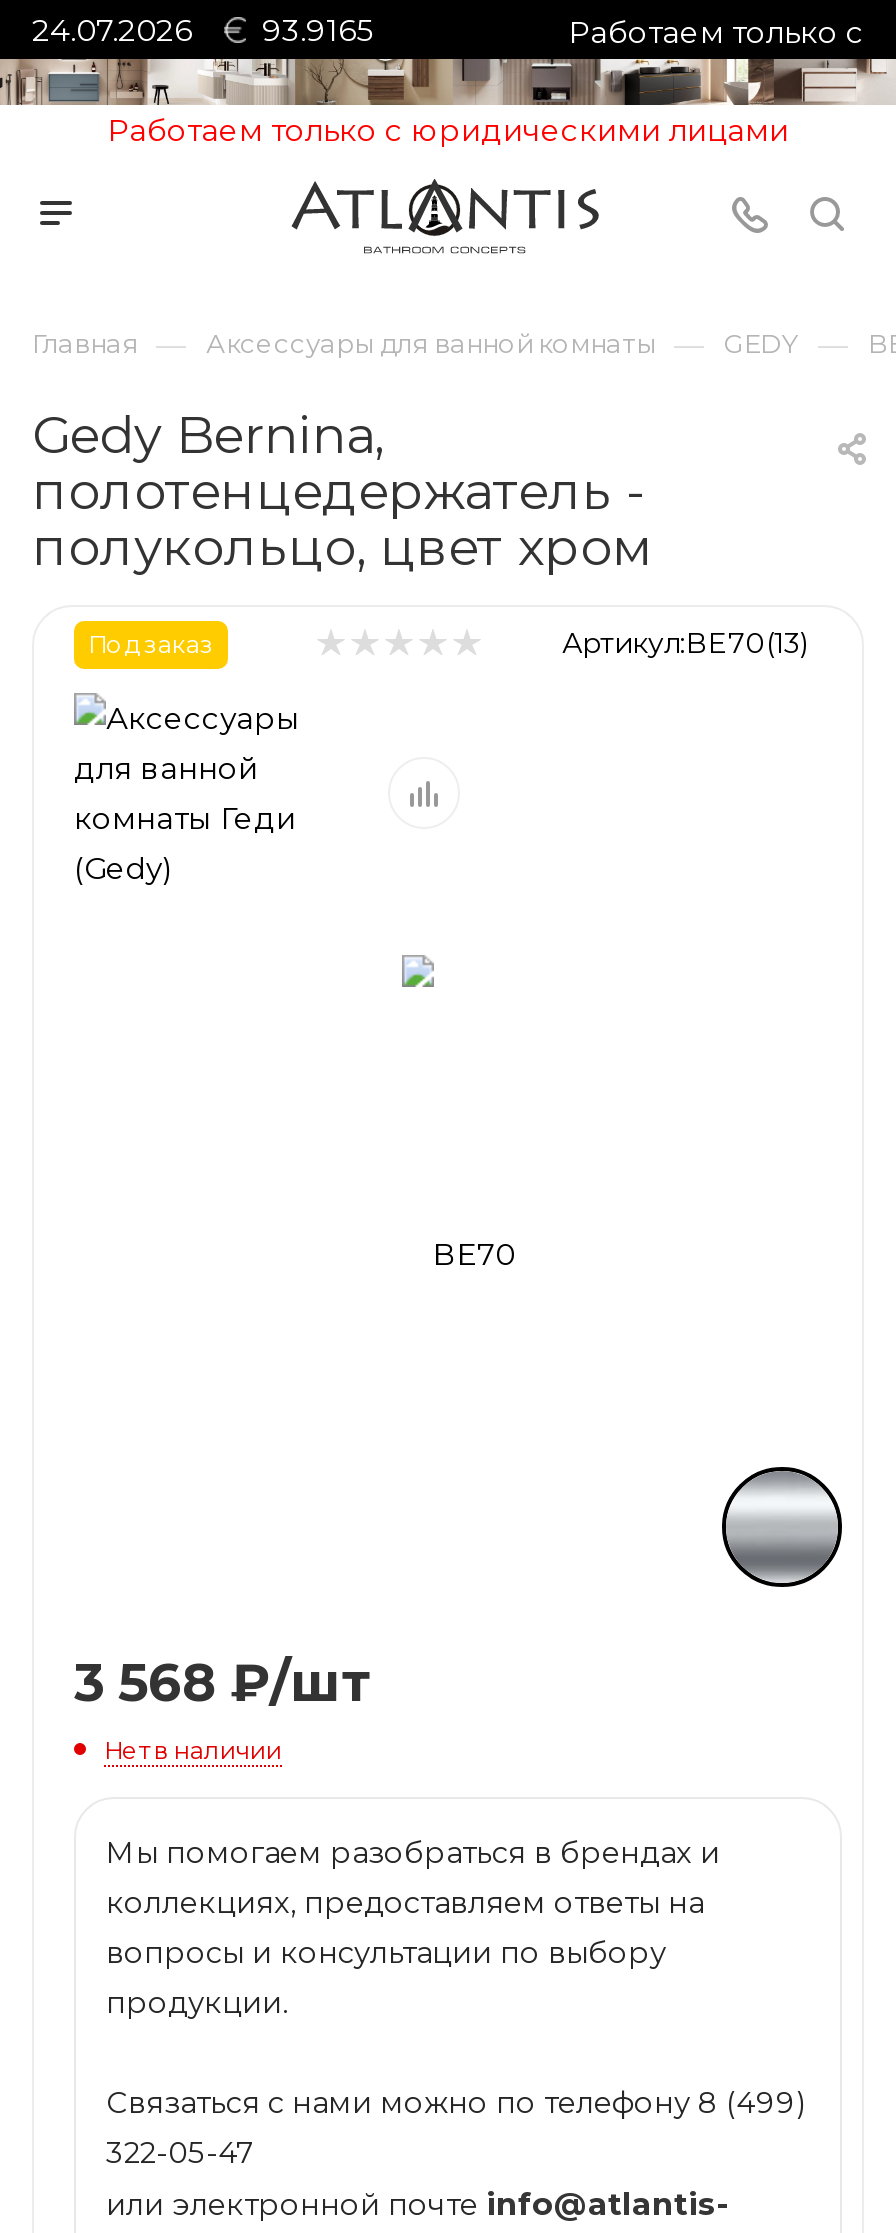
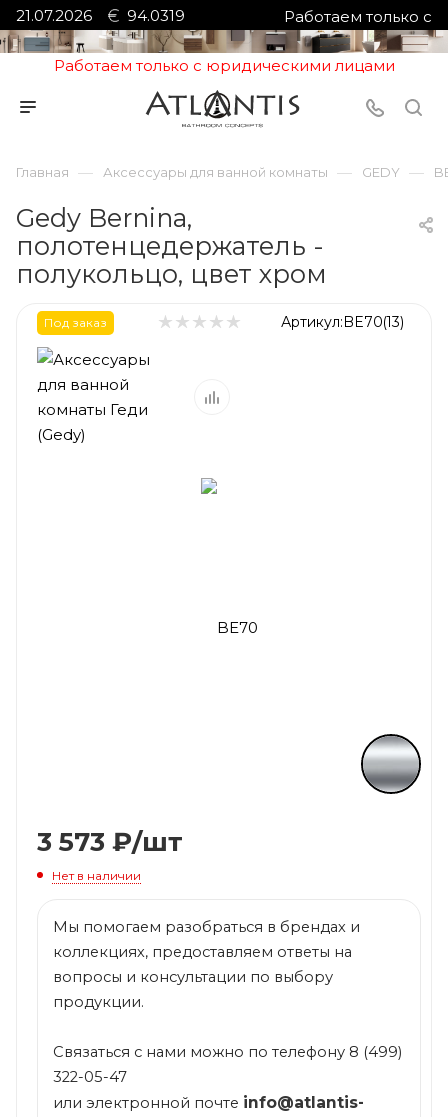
- 24.07.2026
+ 21.07.2026

- 93.9165
+ 94.0319

- 3 568 ₽/шт
+ 3 573 ₽/шт
